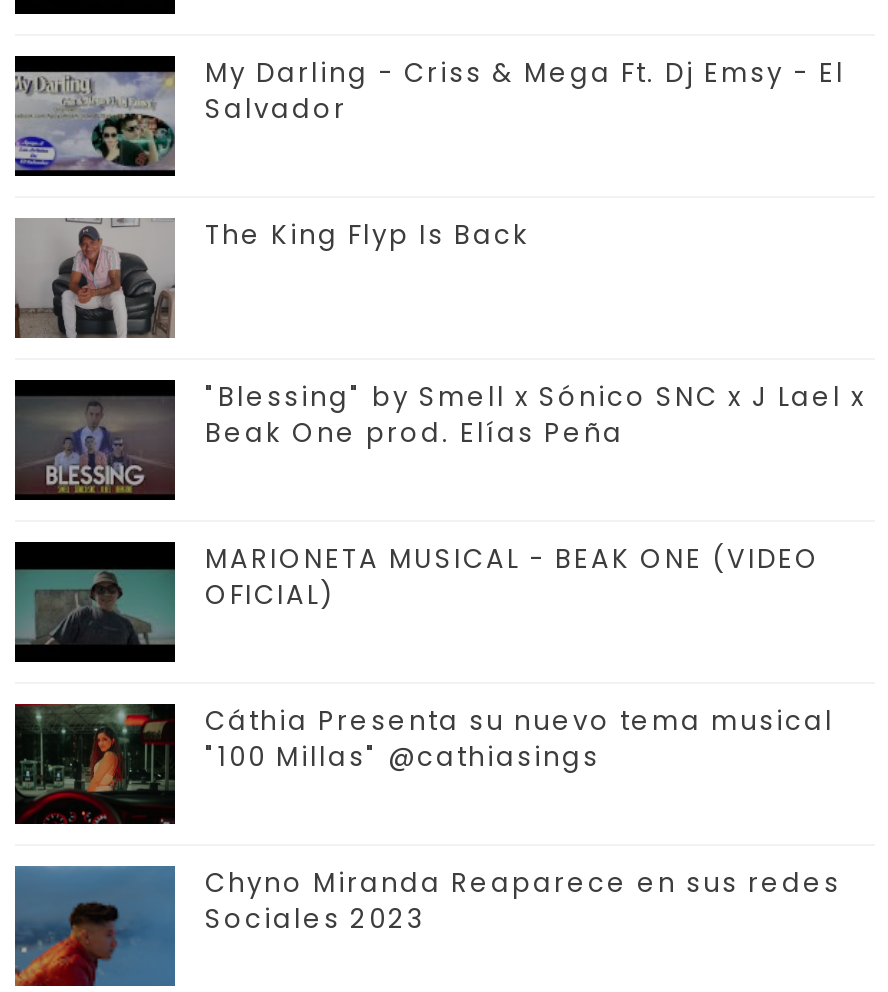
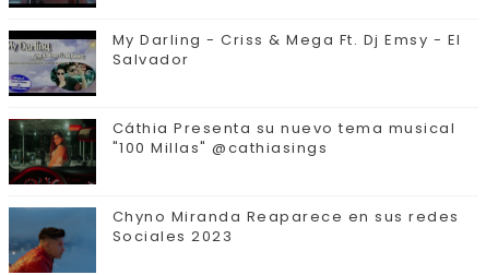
- [image]
- The King Flyp Is Back

- [image]
- "Blessing" by Smell x Sónico SNC x J Lael x
- Beak One prod. Elías Peña
- MARIONETA MUSICAL - BEAK ONE (VIDEO
- OFICIAL)

- [image]
